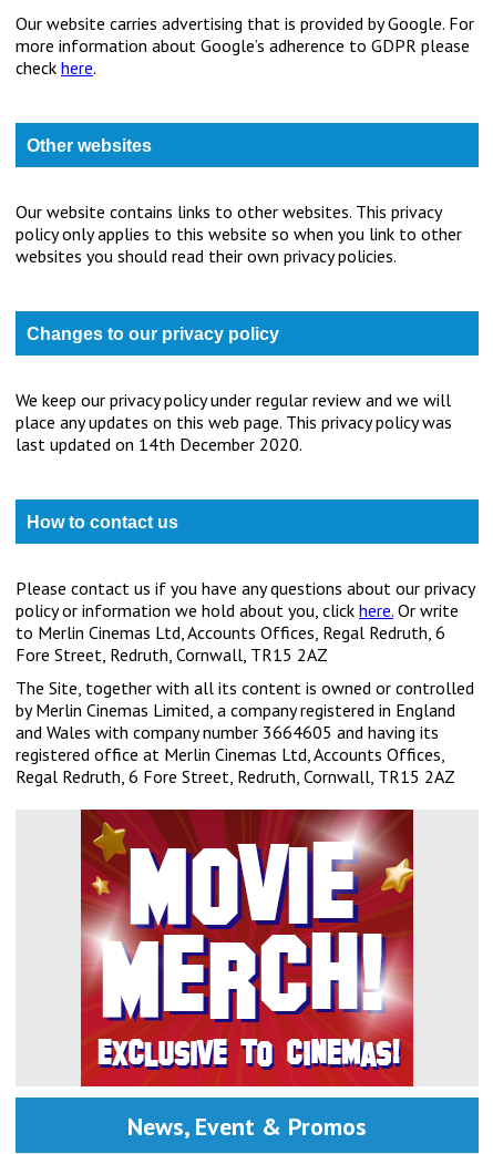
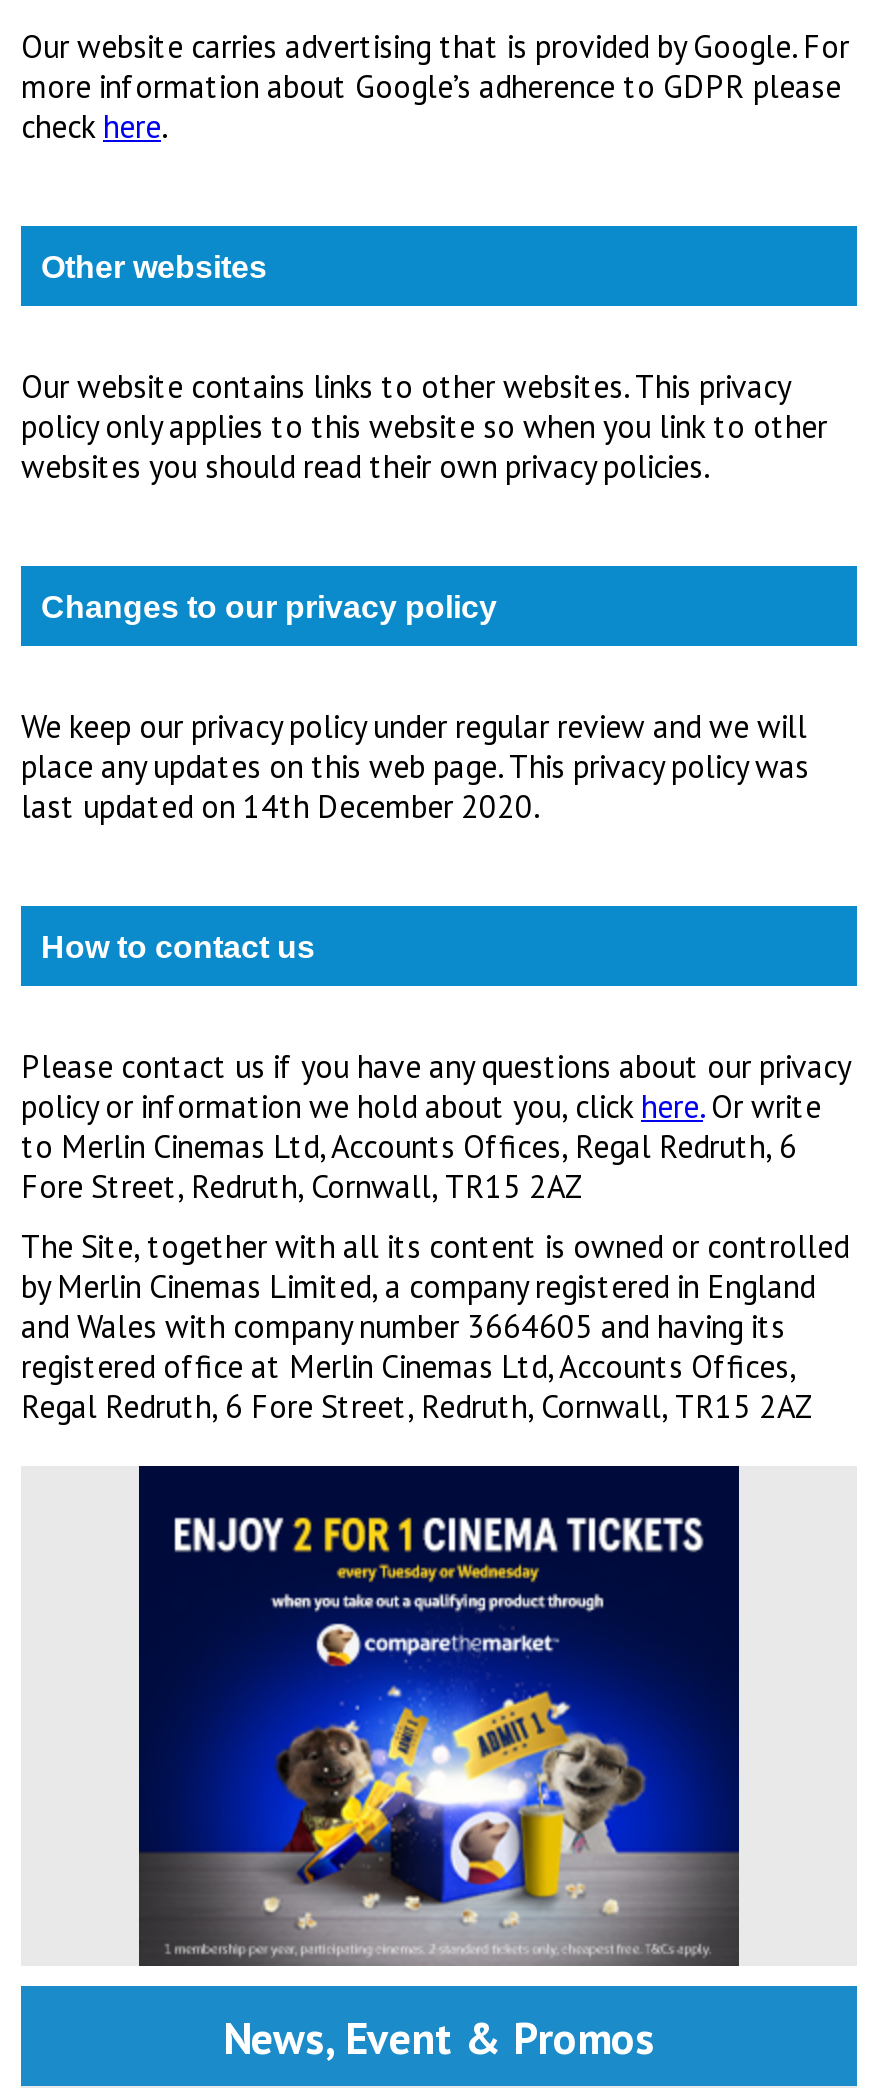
- [image]
+ [image]
